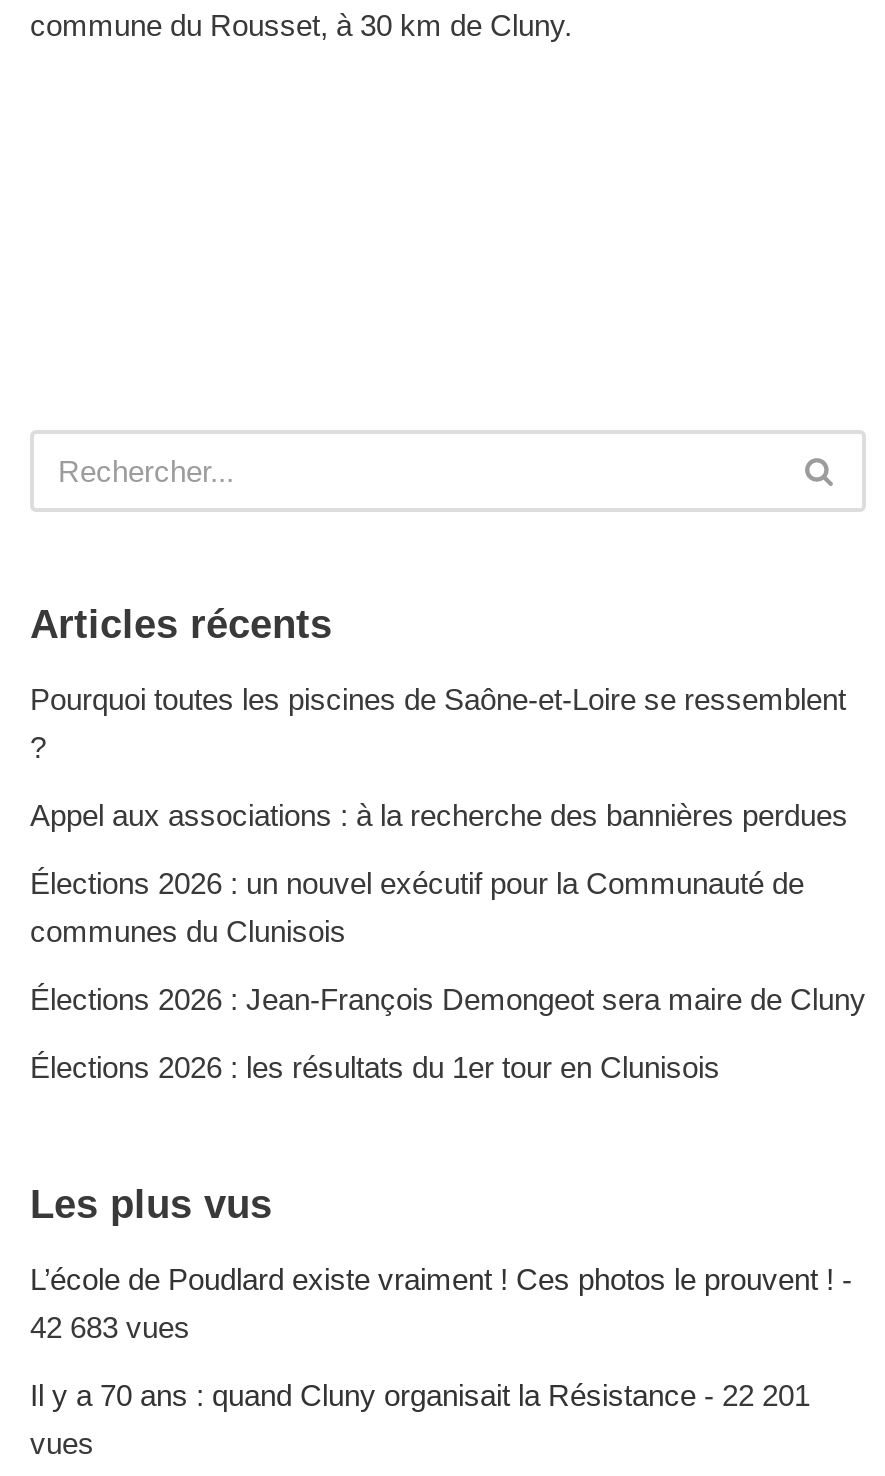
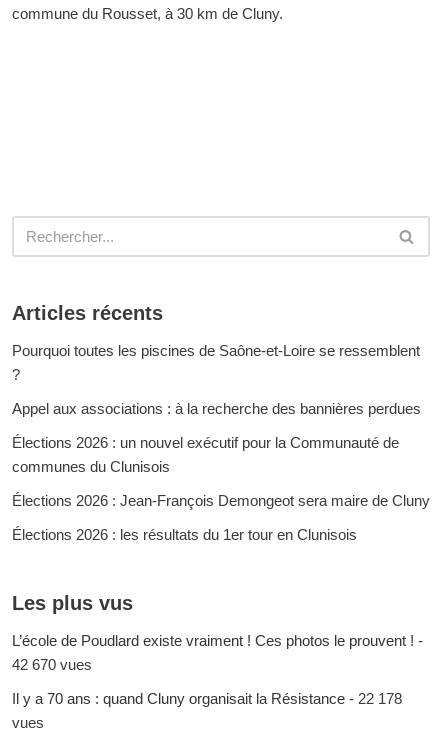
- 42 683 vues
+ 42 670 vues

- Il y a 70 ans : quand Cluny organisait la Résistance - 22 201
+ Il y a 70 ans : quand Cluny organisait la Résistance - 22 178
